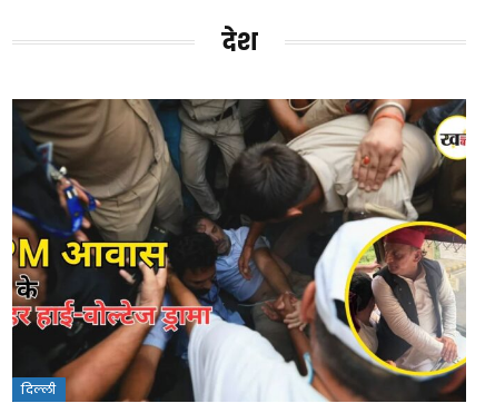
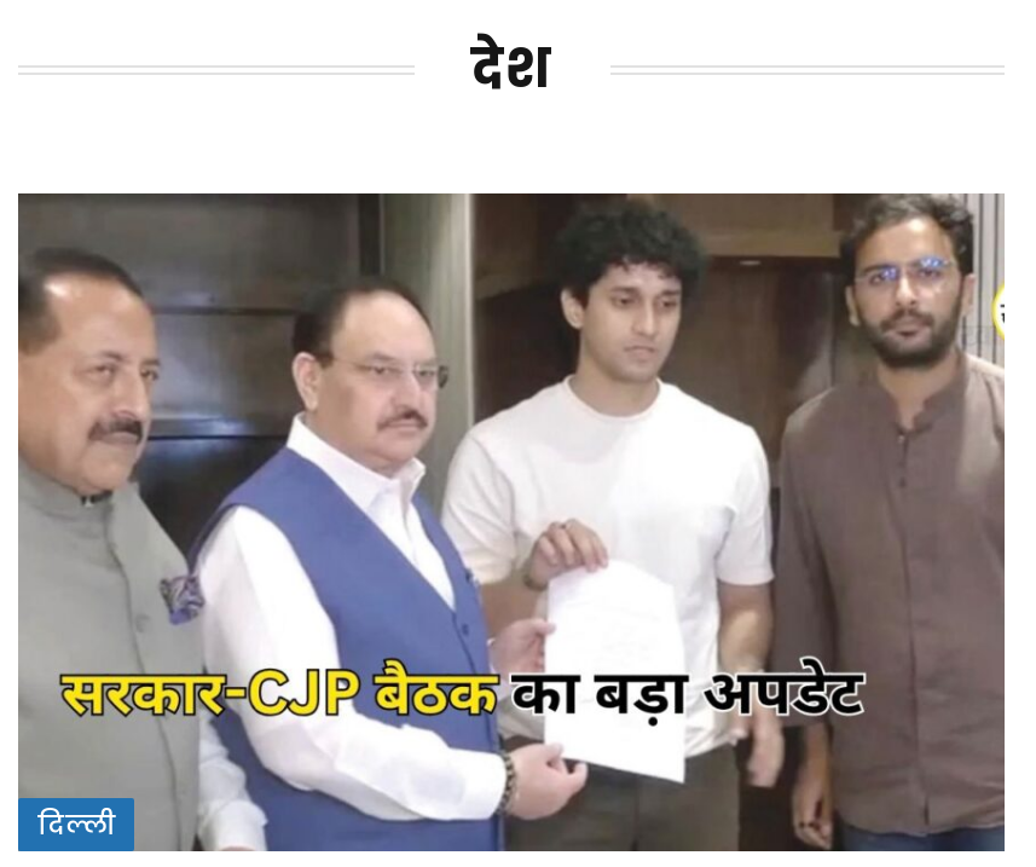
- [image]
+ [image]
